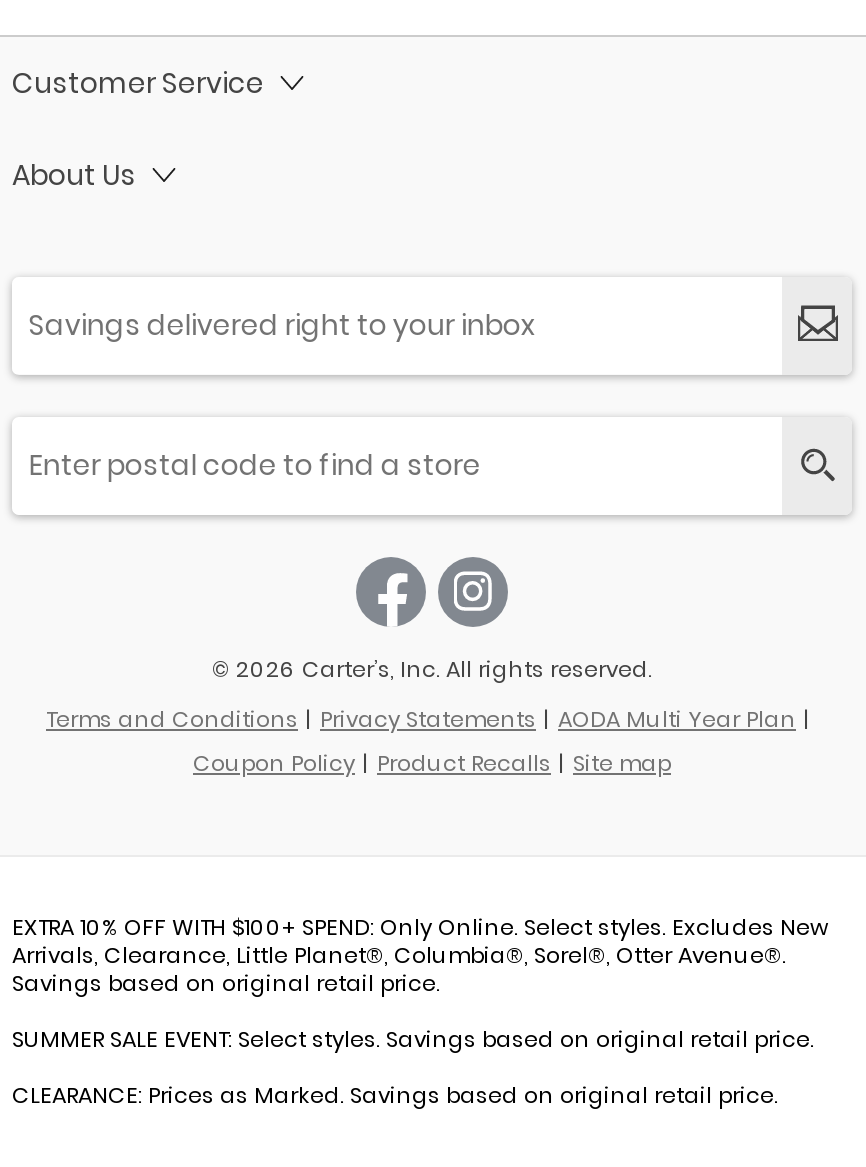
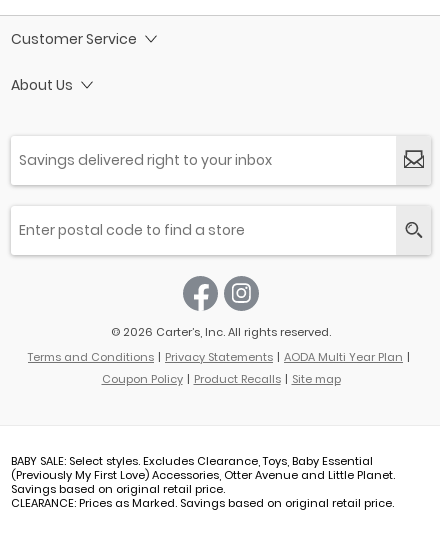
- EXTRA 10% OFF WITH $100+ SPEND: Only Online. Select styles. Excludes New
- Arrivals, Clearance, Little Planet®, Columbia®, Sorel®, Otter Avenue®.
+ BABY SALE: Select styles. Excludes Clearance, Toys, Baby Essential
+ (Previously My First Love) Accessories, Otter Avenue and Little Planet.

- SUMMER SALE EVENT: Select styles. Savings based on original retail price.
